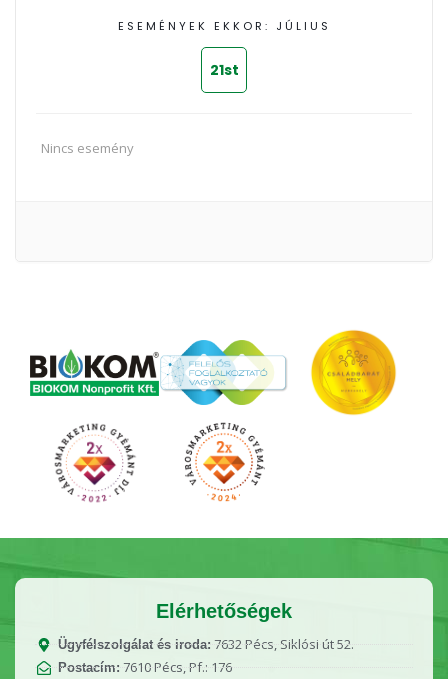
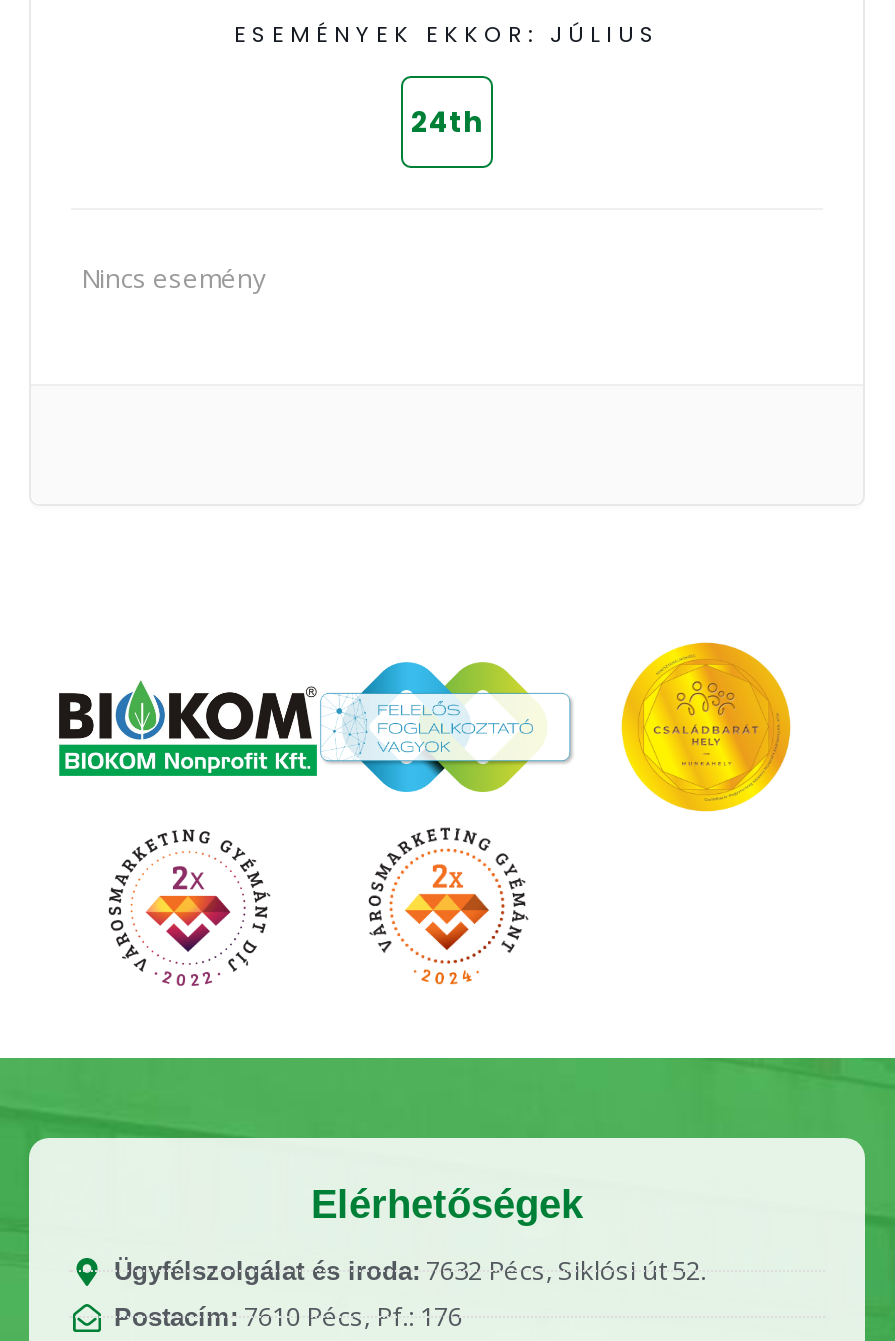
- 21st
+ 24th
